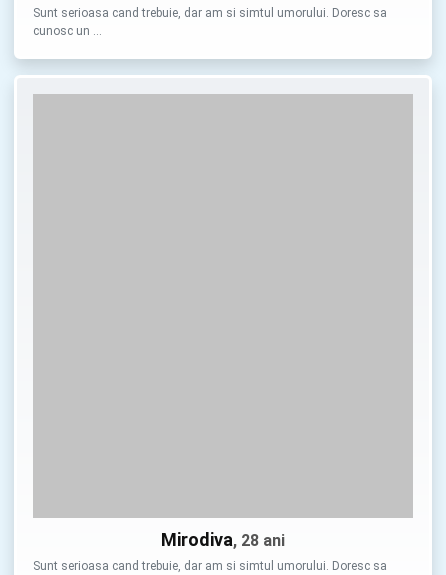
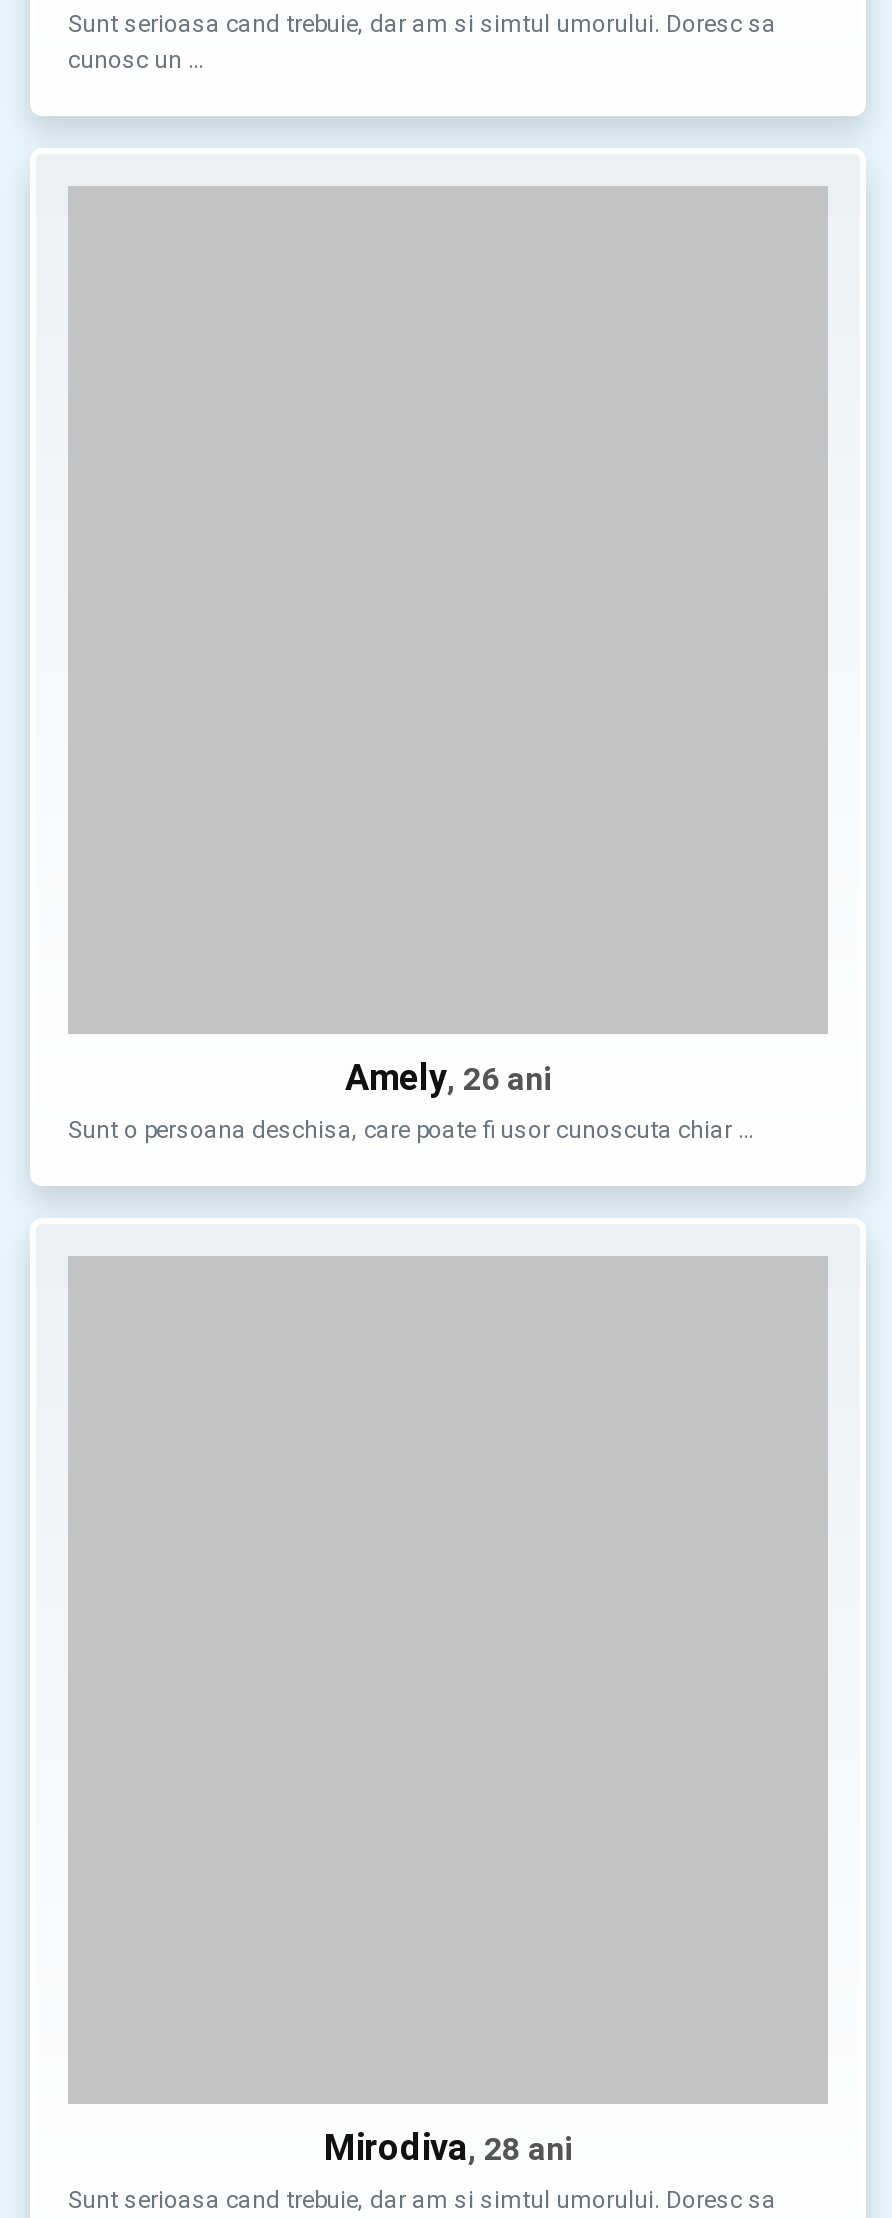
+ Amely, 26 ani
+ Sunt o persoana deschisa, care poate fi usor cunoscuta chiar …
